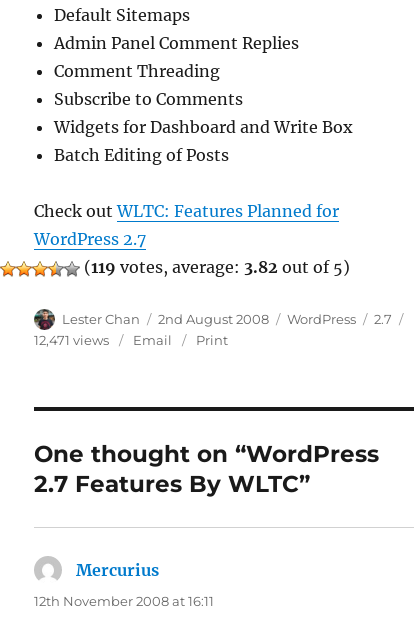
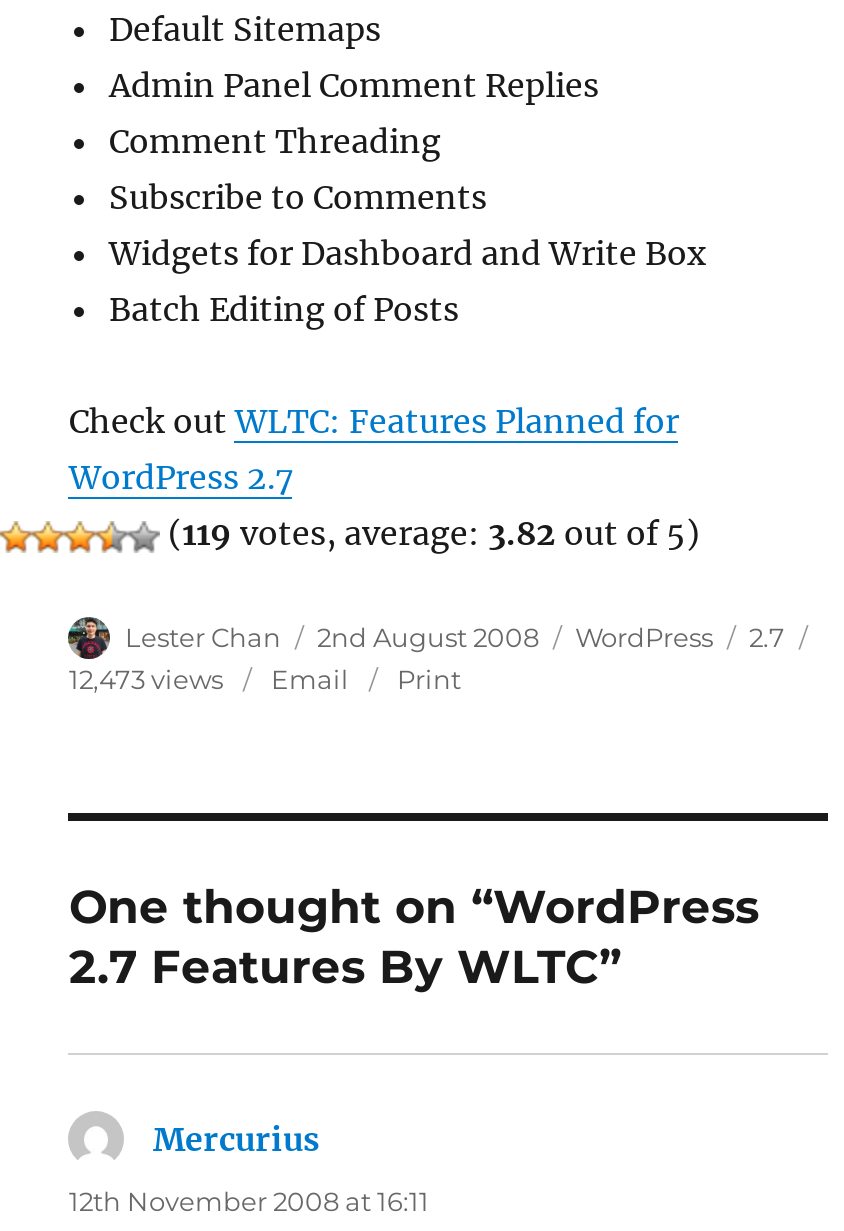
- 12,471 views
+ 12,473 views
